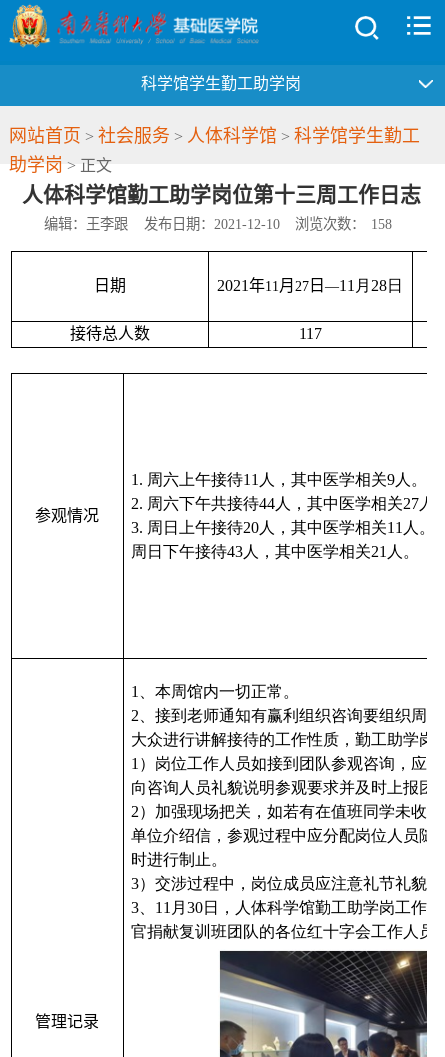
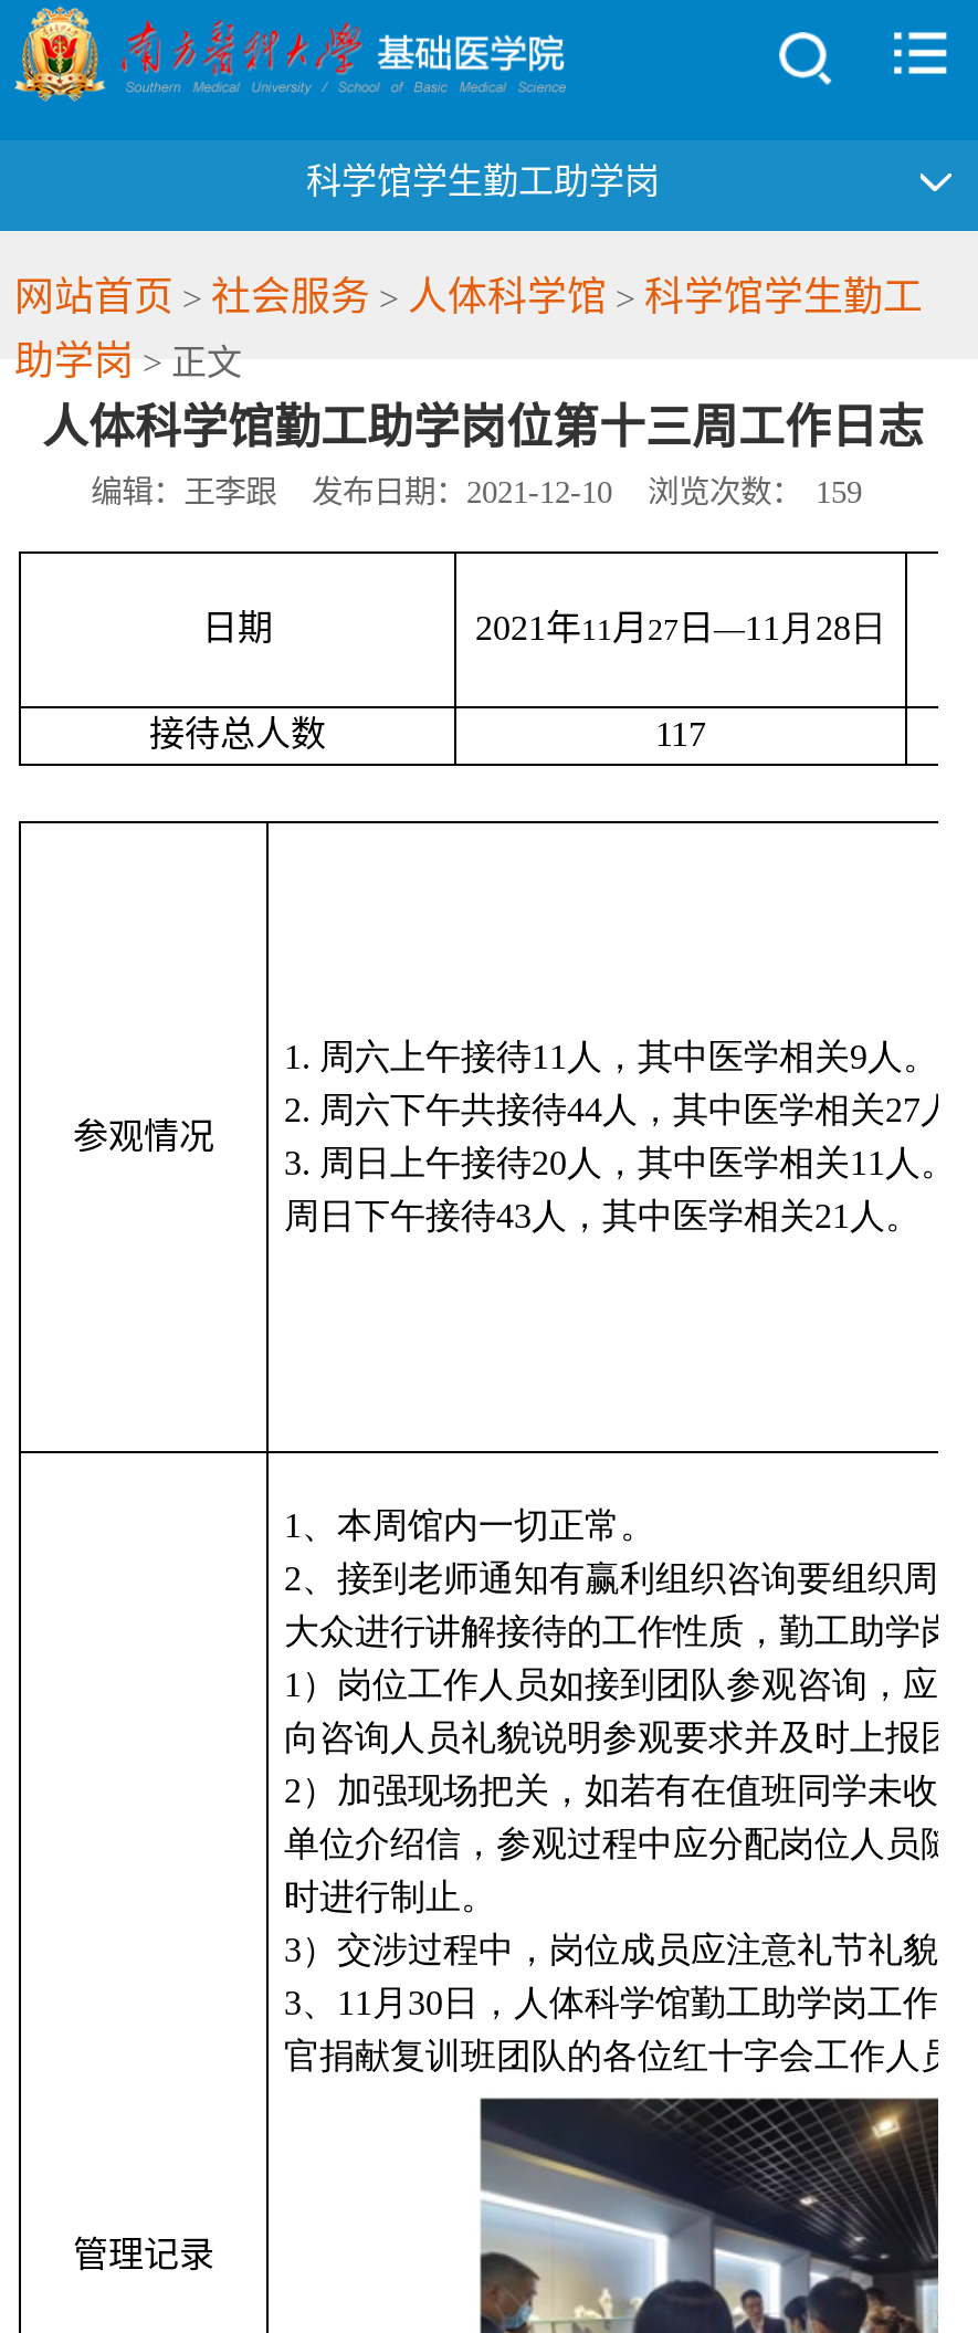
- 编辑：王李跟 发布日期：2021-12-10 浏览次数： 158
+ 编辑：王李跟 发布日期：2021-12-10 浏览次数： 159
